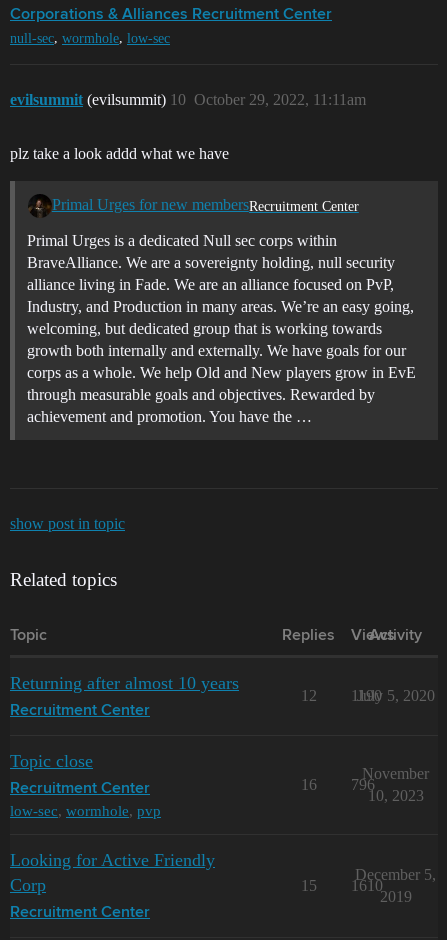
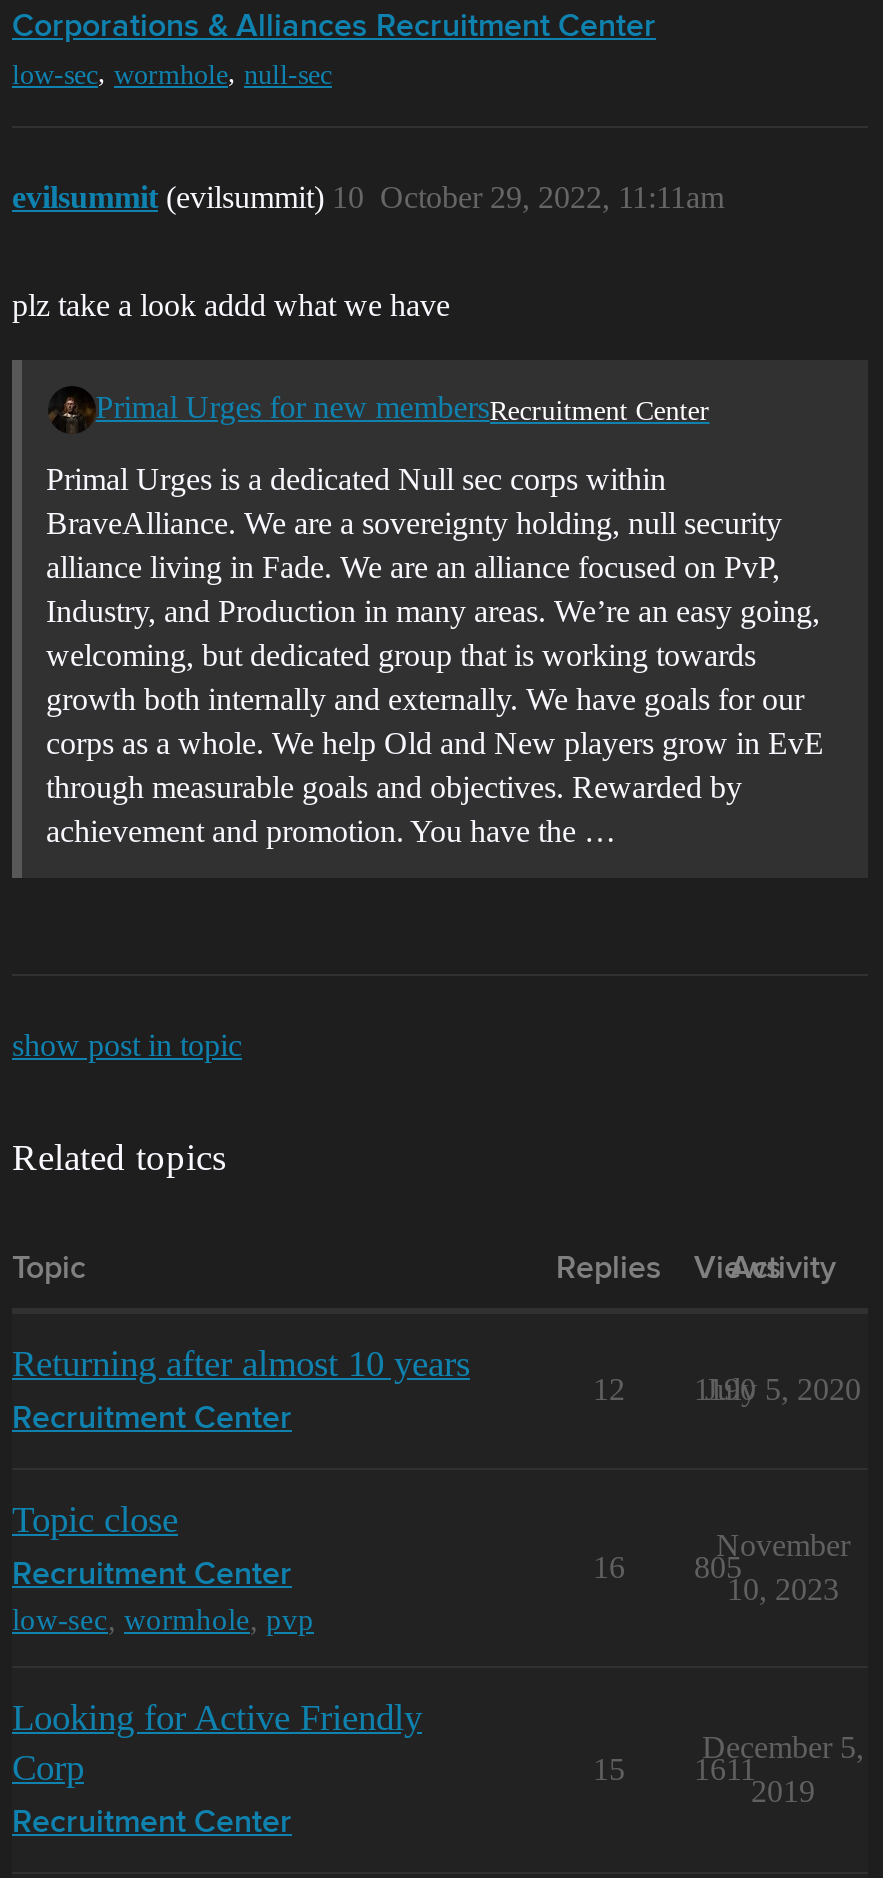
- null-sec, wormhole, low-sec
+ low-sec, wormhole, null-sec

- 796
+ 805

- 1610
+ 1611
